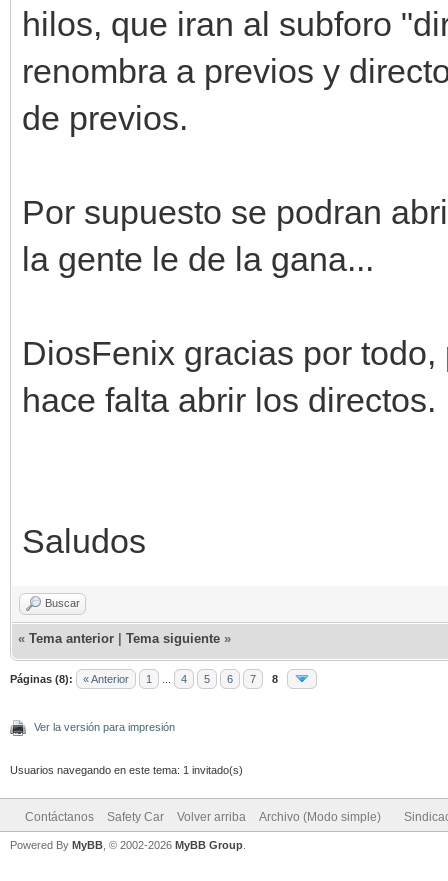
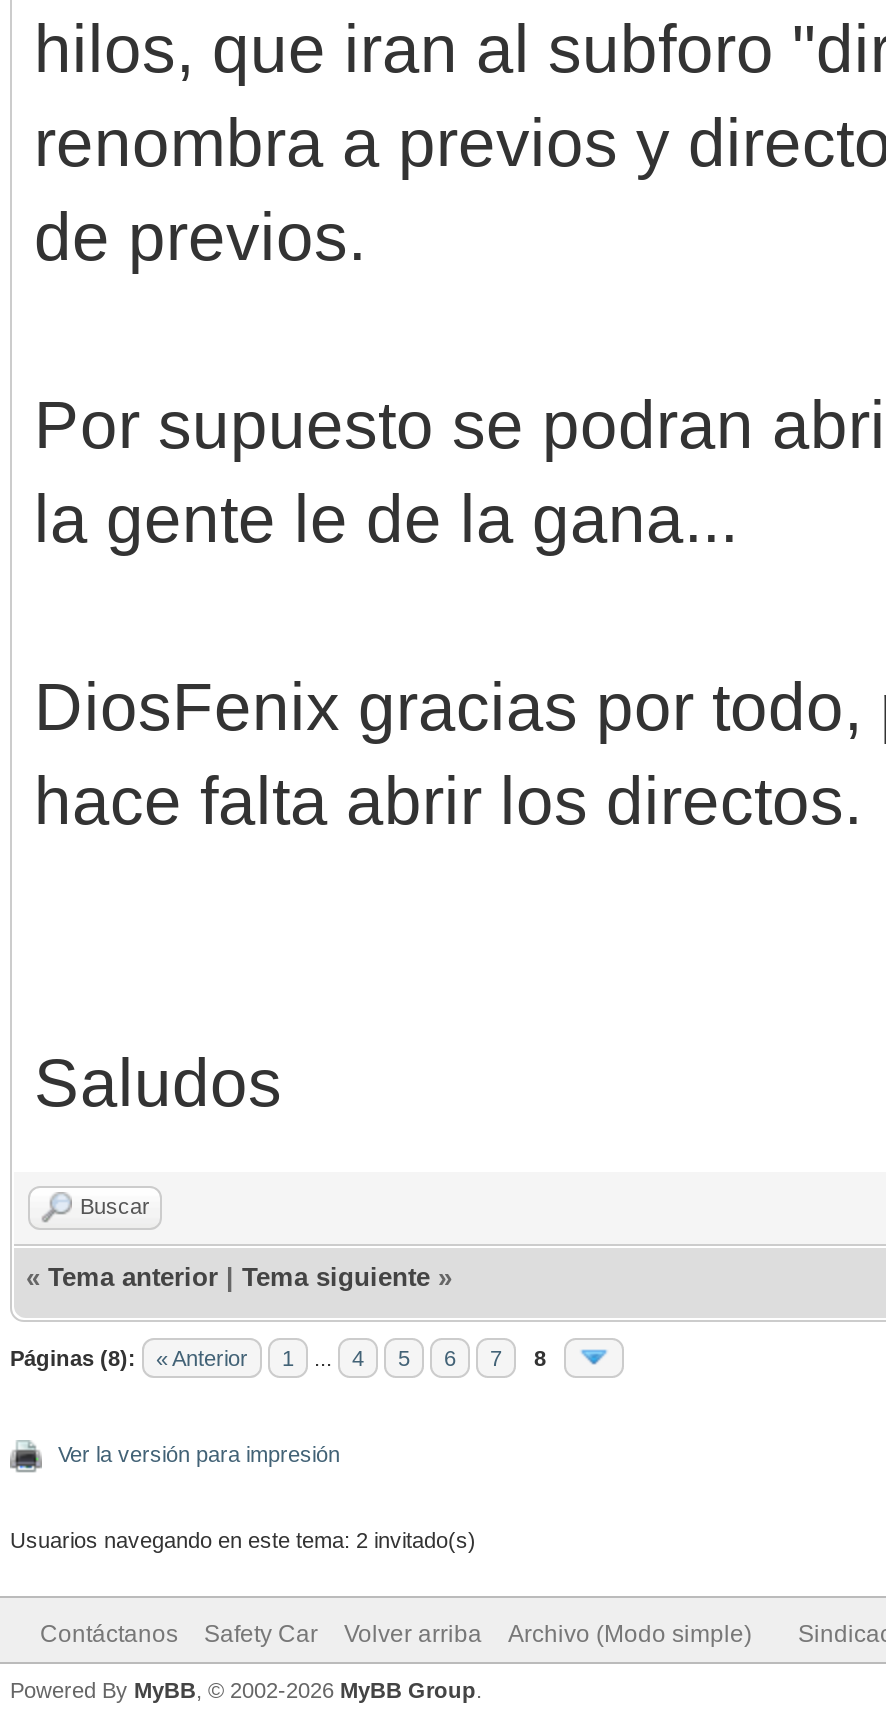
- Usuarios navegando en este tema: 1 invitado(s)
+ Usuarios navegando en este tema: 2 invitado(s)
